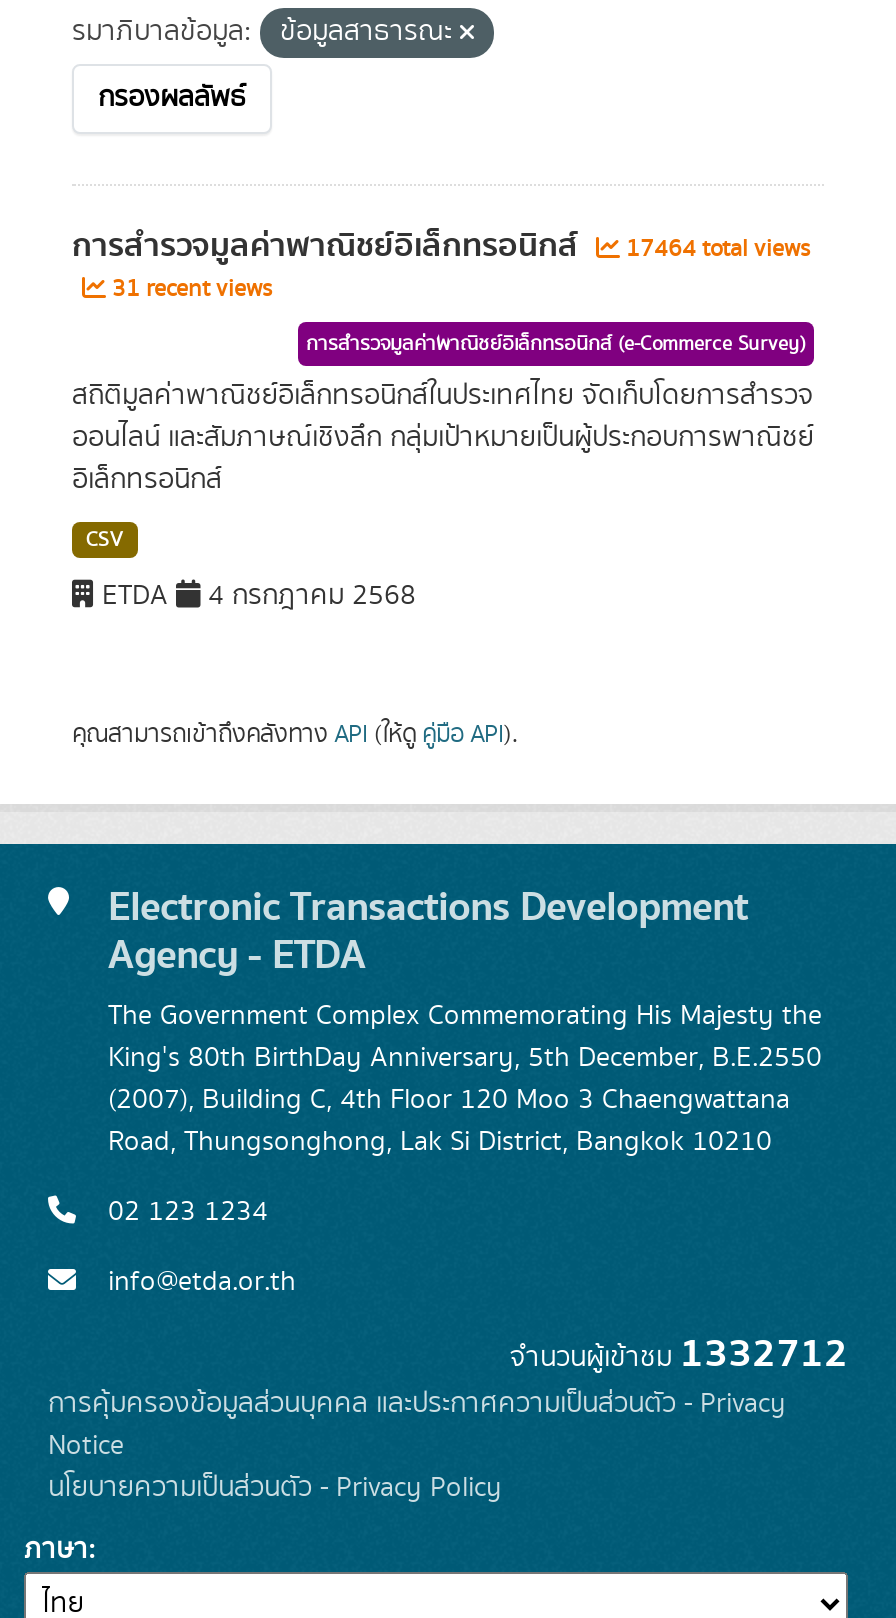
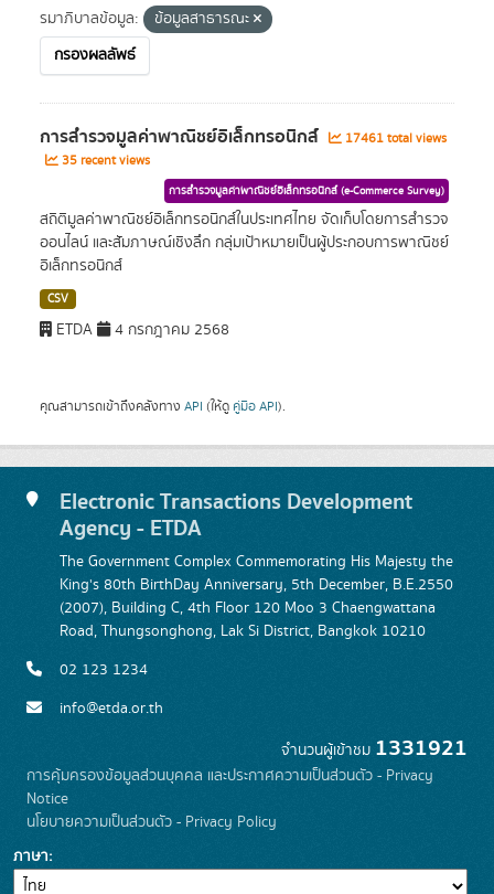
- การสำรวจมูลค่าพาณิชย์อิเล็กทรอนิกส์ 17464 total views
+ การสำรวจมูลค่าพาณิชย์อิเล็กทรอนิกส์ 17461 total views

- 31 recent views
+ 35 recent views

- จำนวนผู้เข้าชม1332712
+ จำนวนผู้เข้าชม1331921
